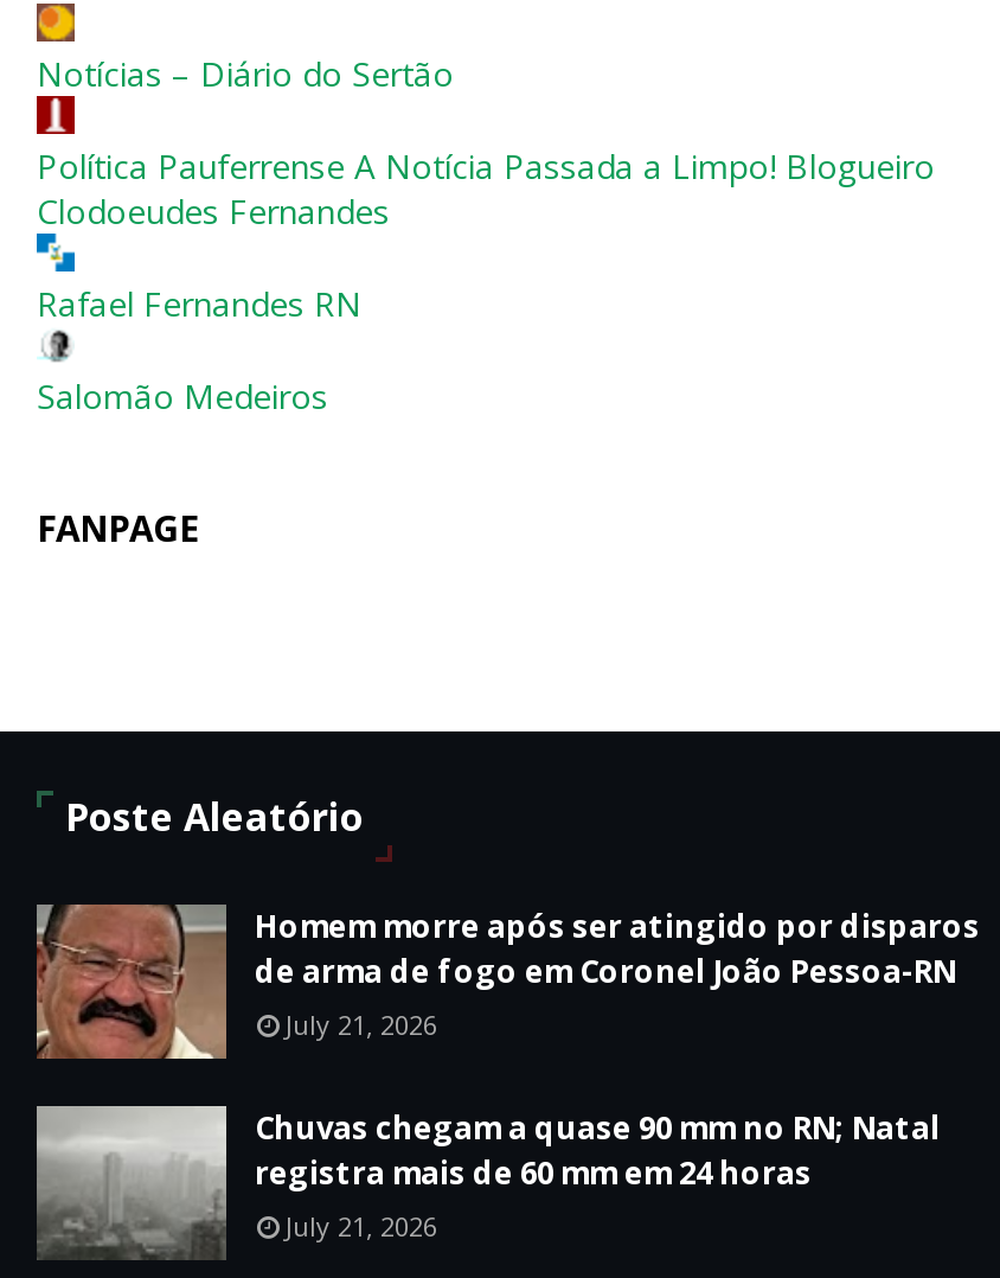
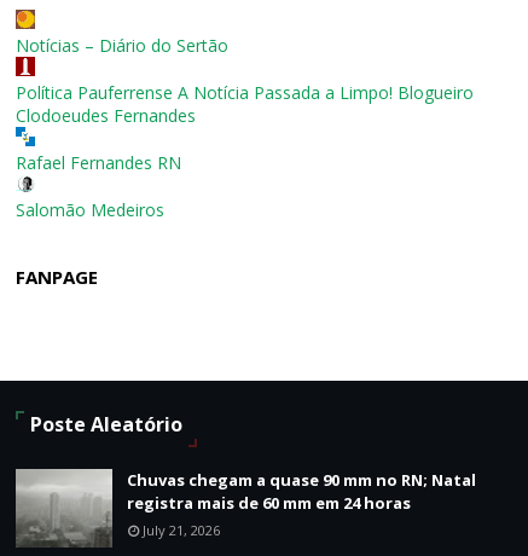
- [image]
- Homem morre após ser atingido por disparos
- de arma de fogo em Coronel João Pessoa-RN
- July 21, 2026
